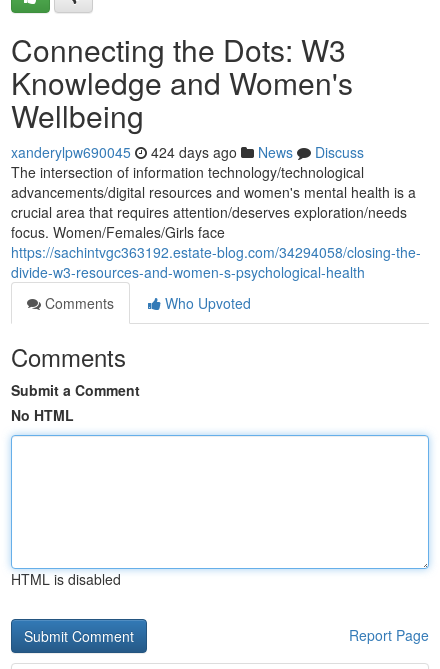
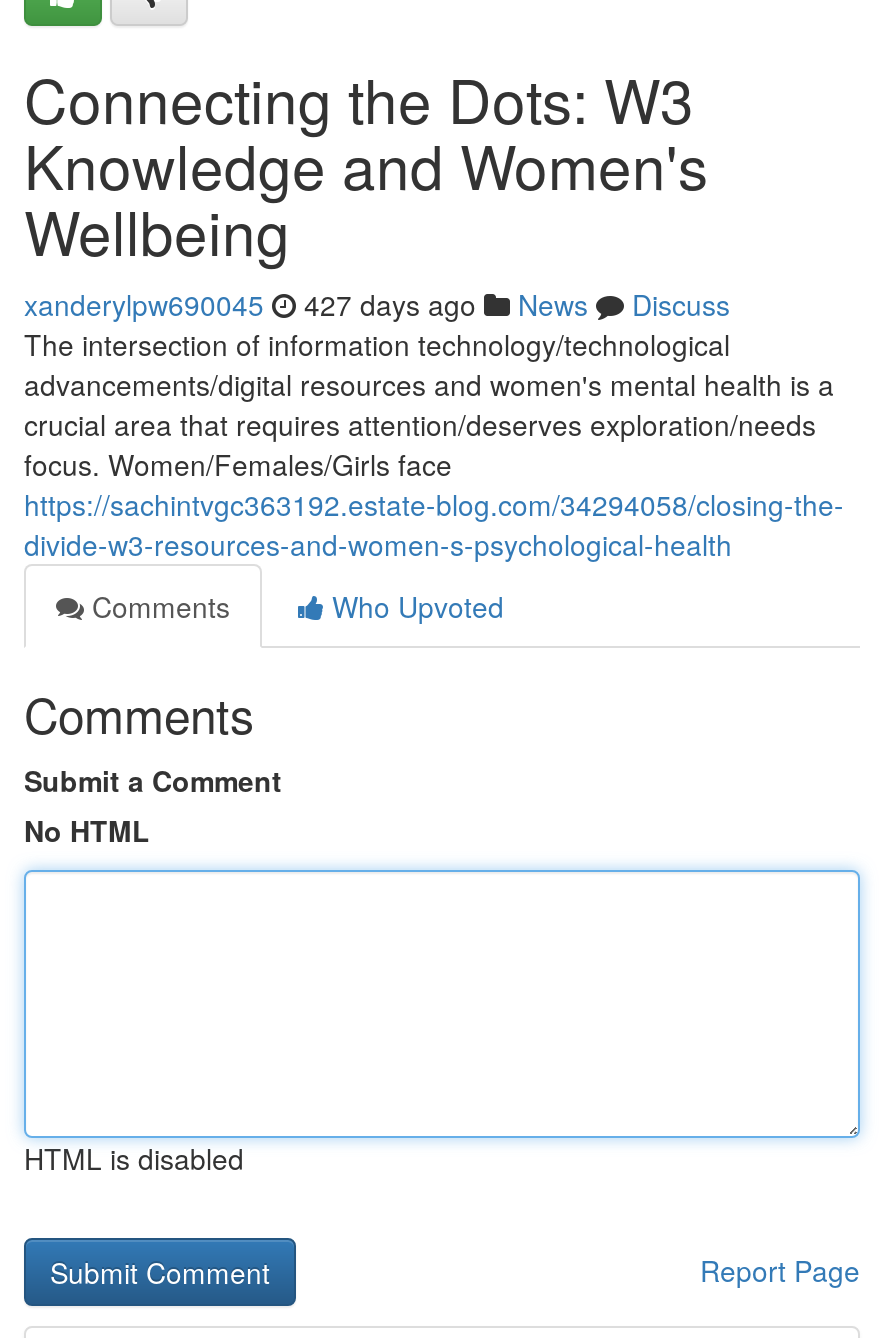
- xanderylpw690045 424 days ago News Discuss
+ xanderylpw690045 427 days ago News Discuss
